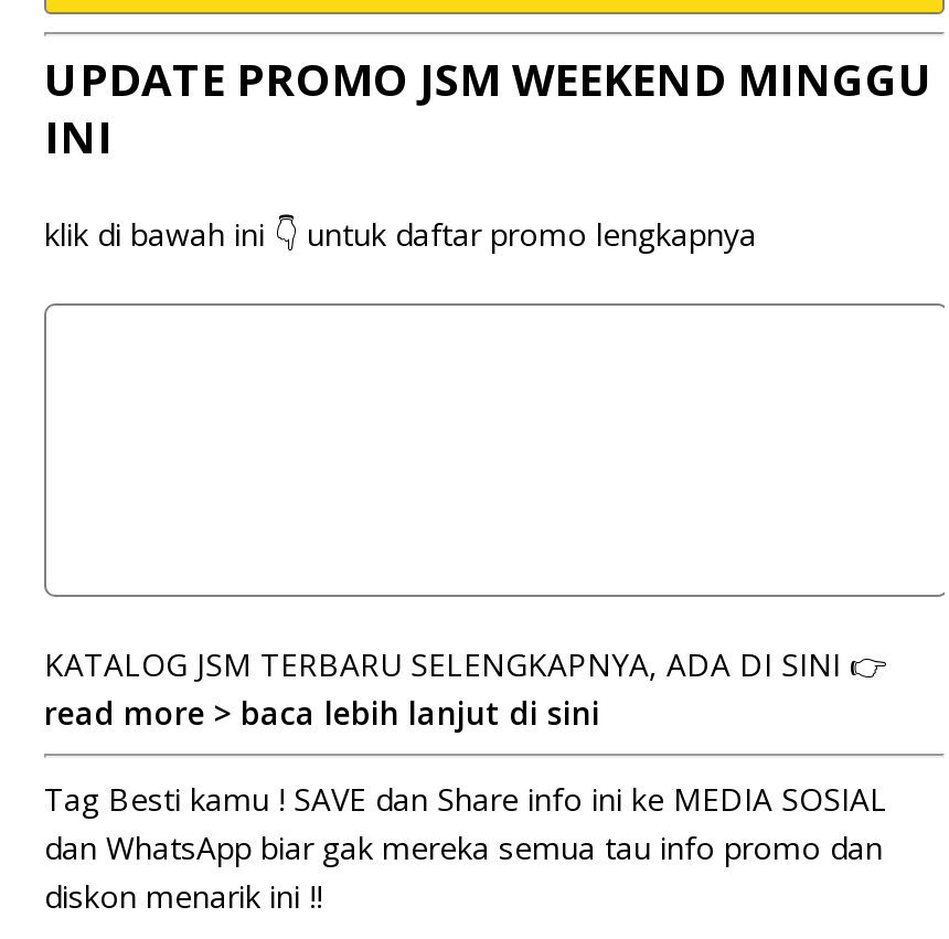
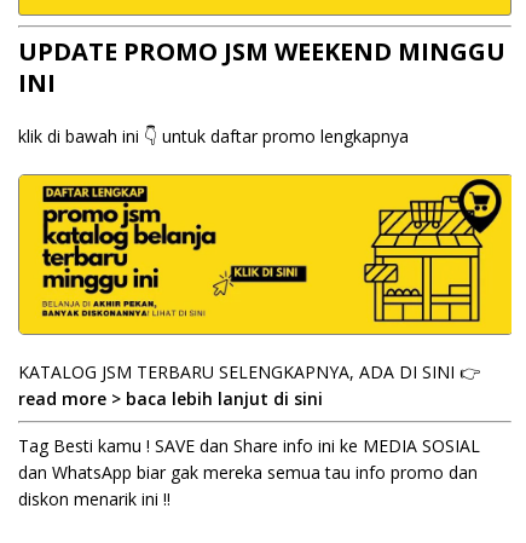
+ [image]
